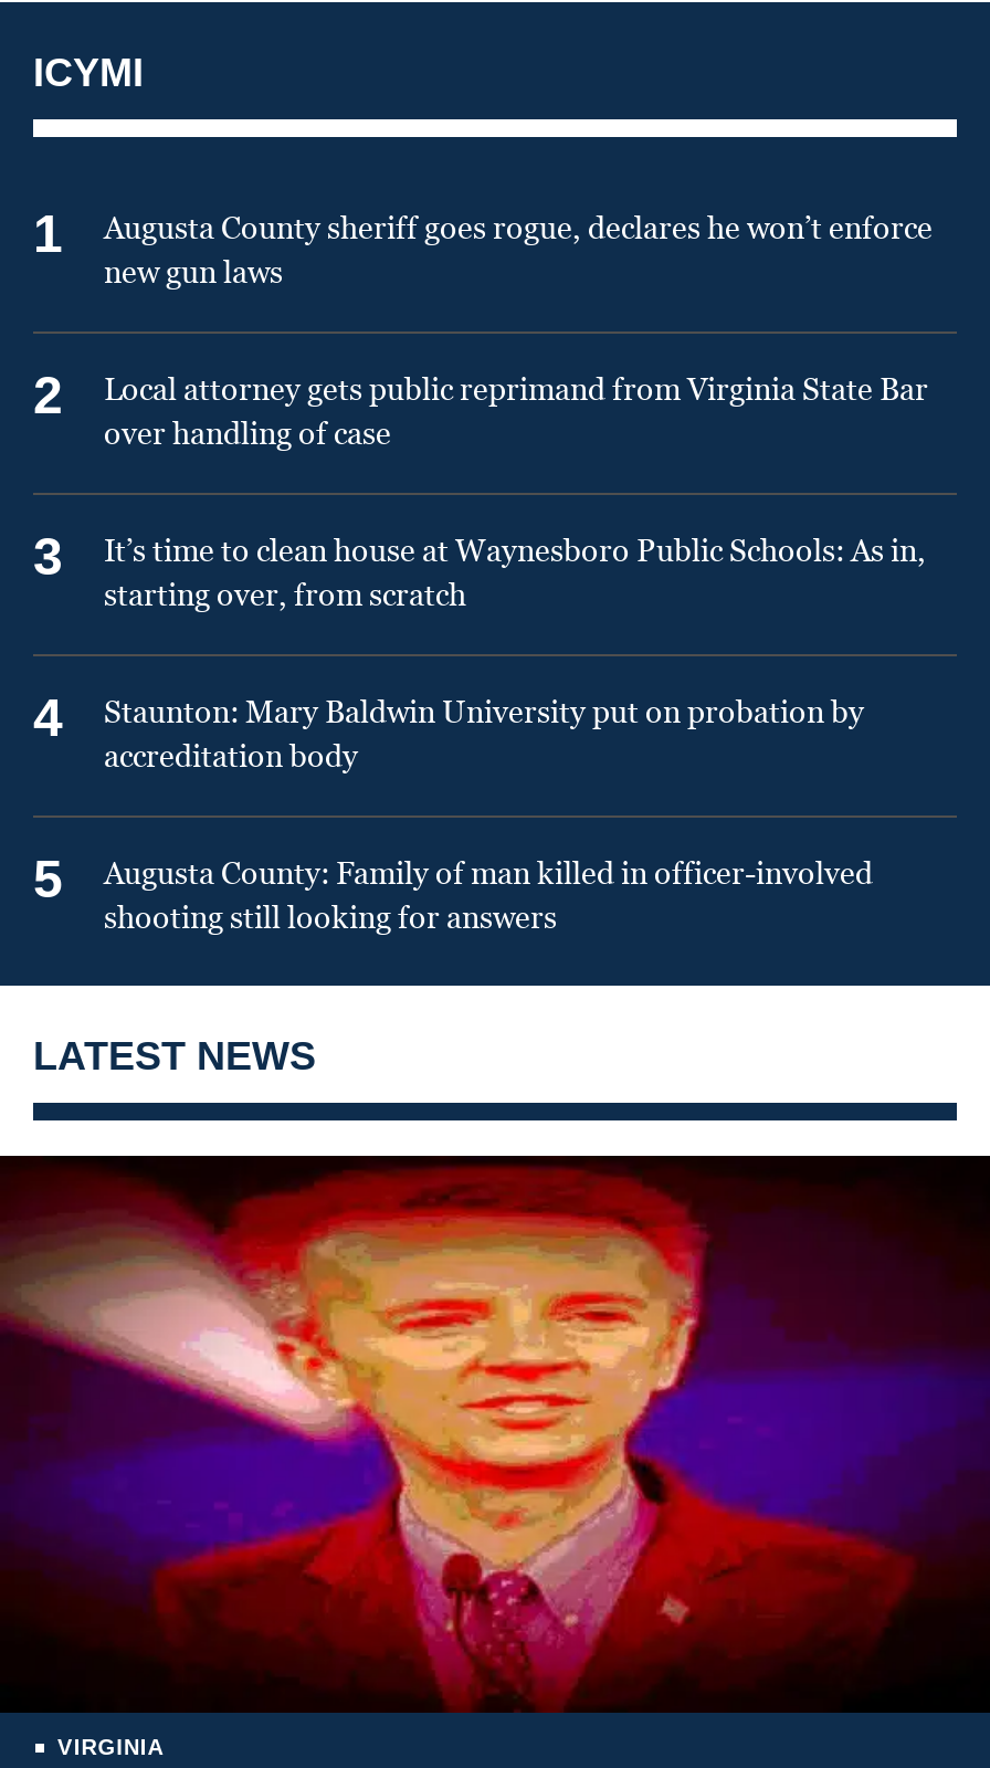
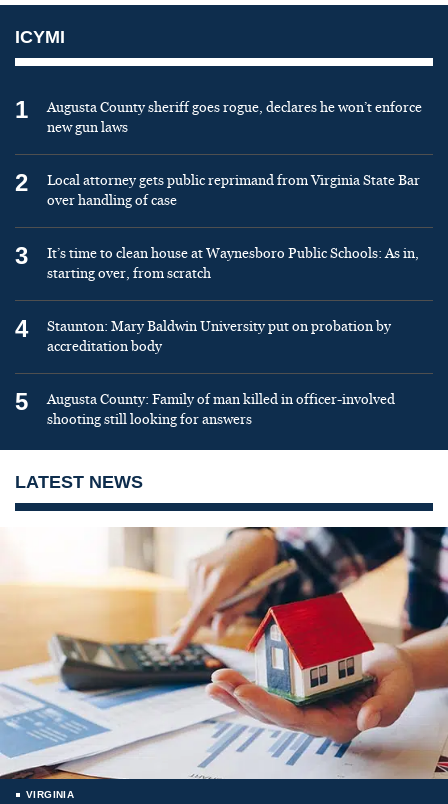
- [image]
+ [image]
